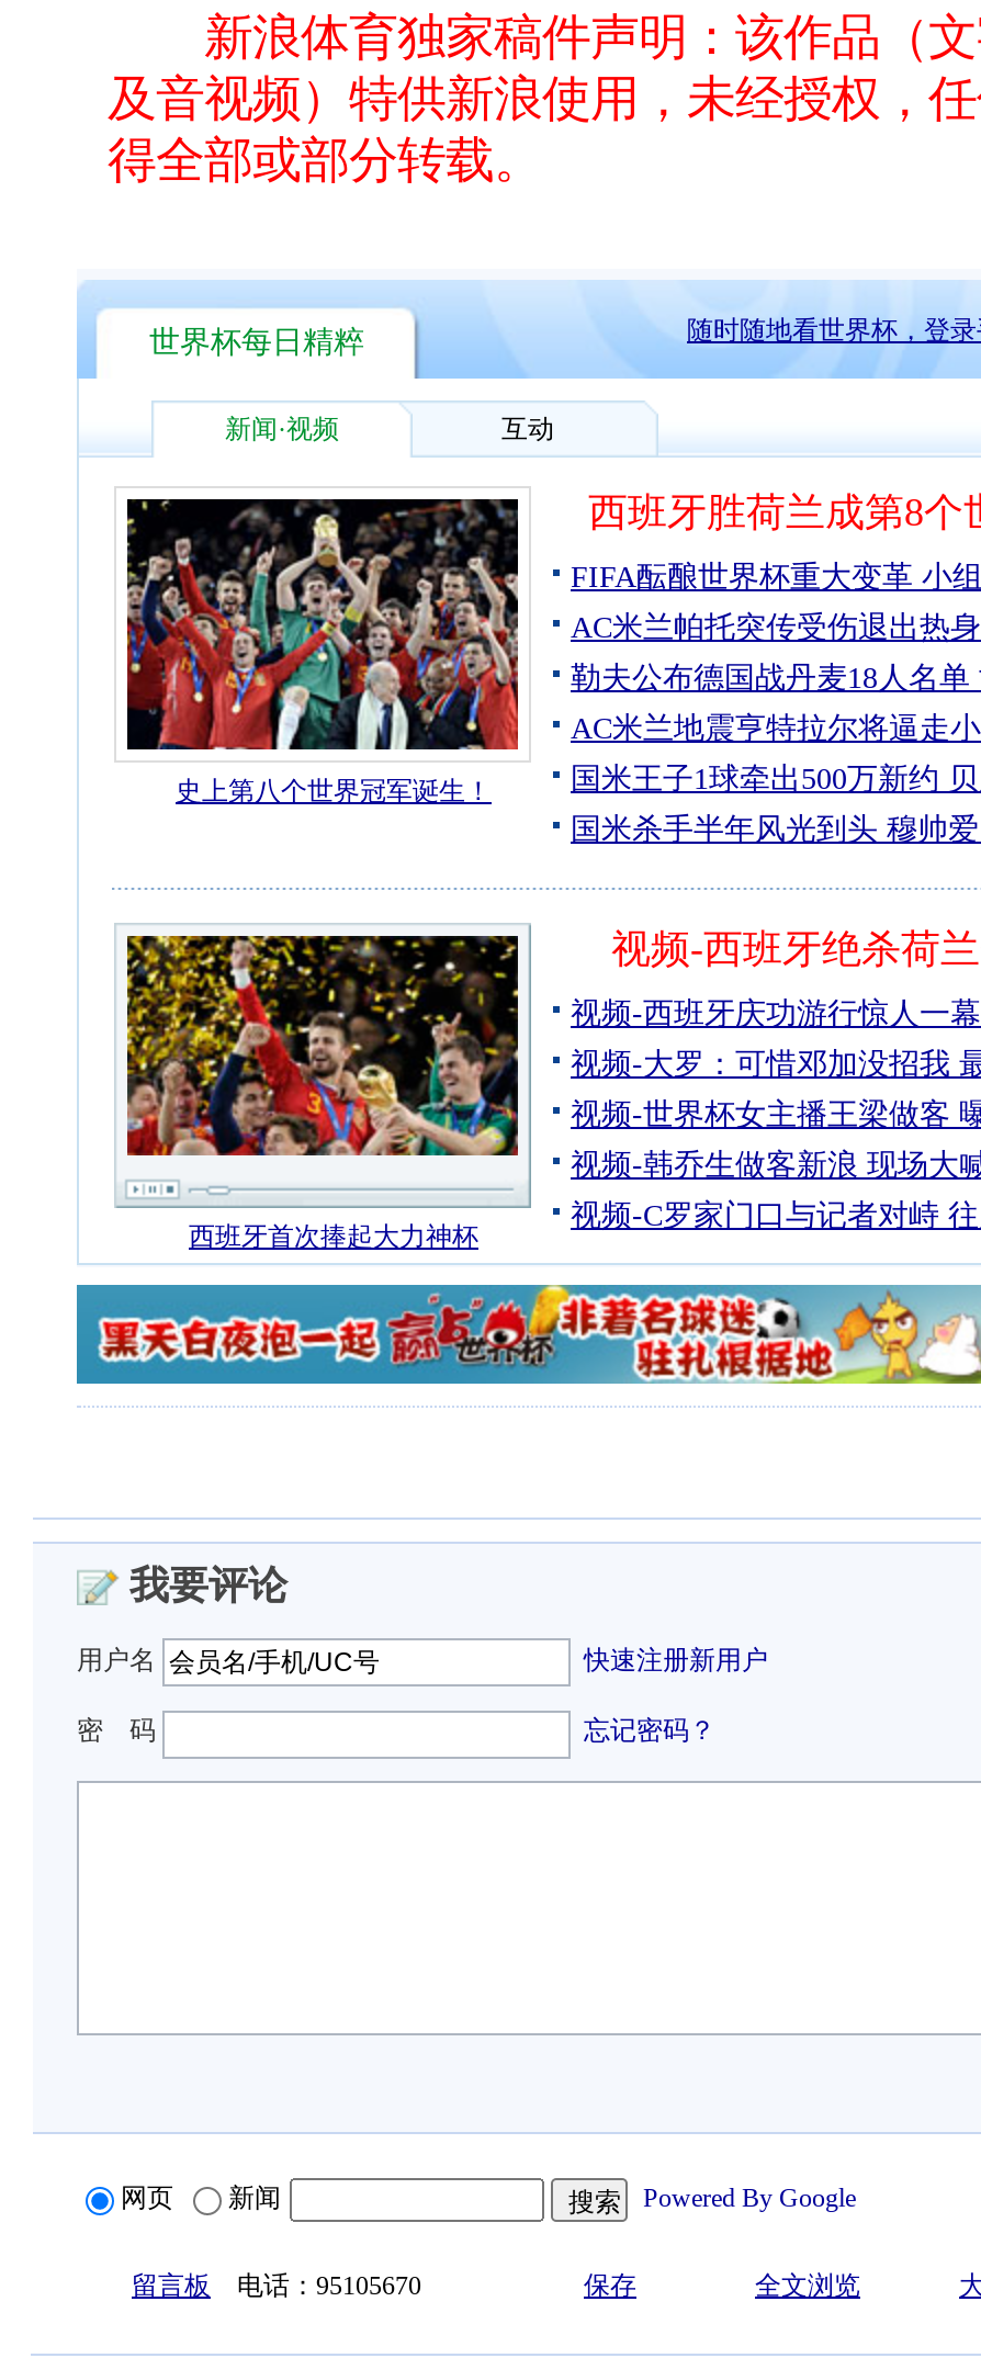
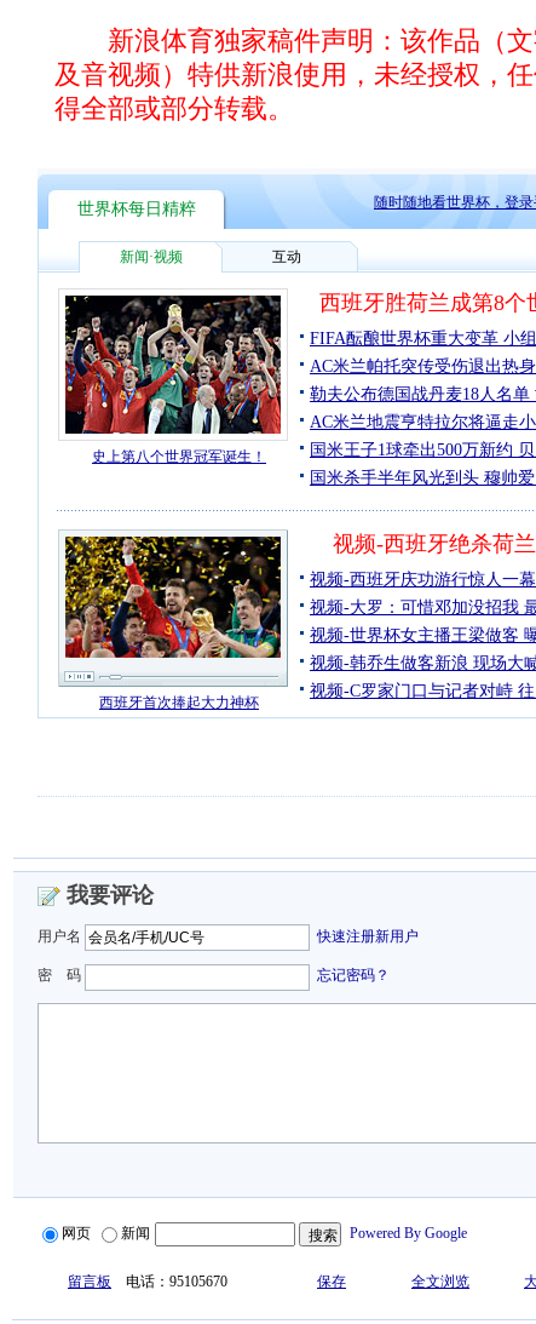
- [image]
